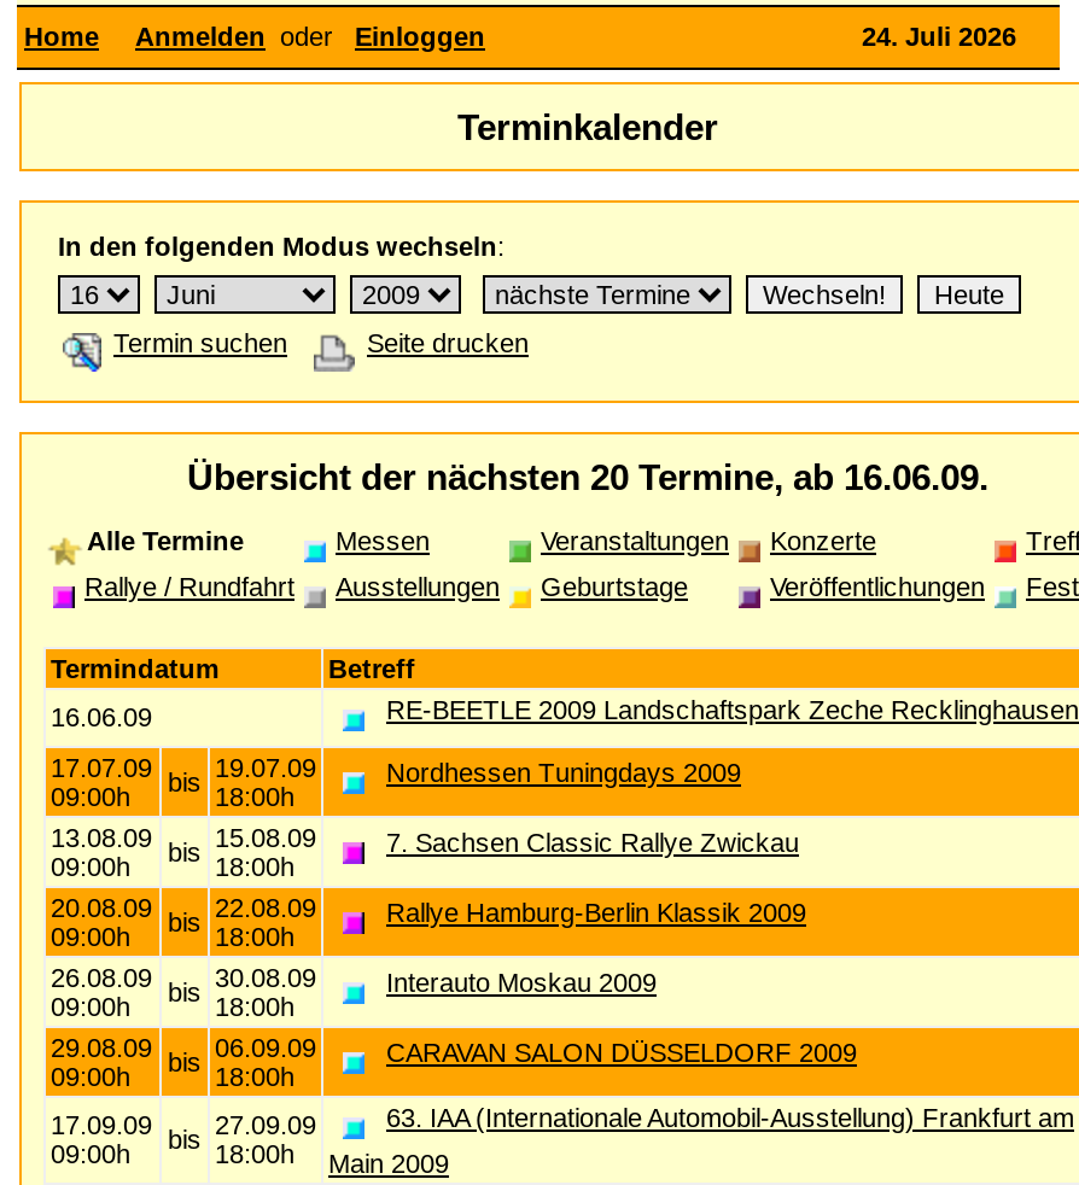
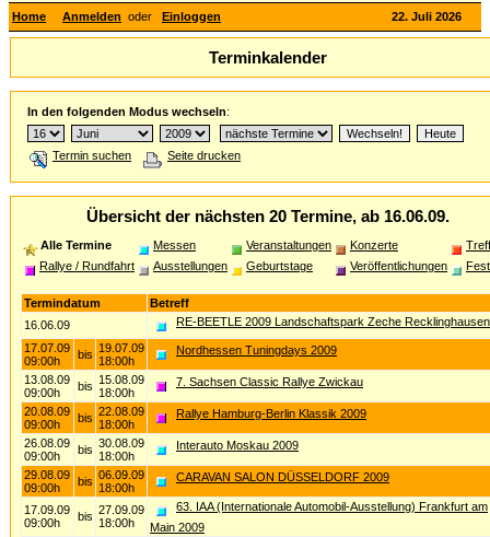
- 24. Juli 2026
+ 22. Juli 2026
